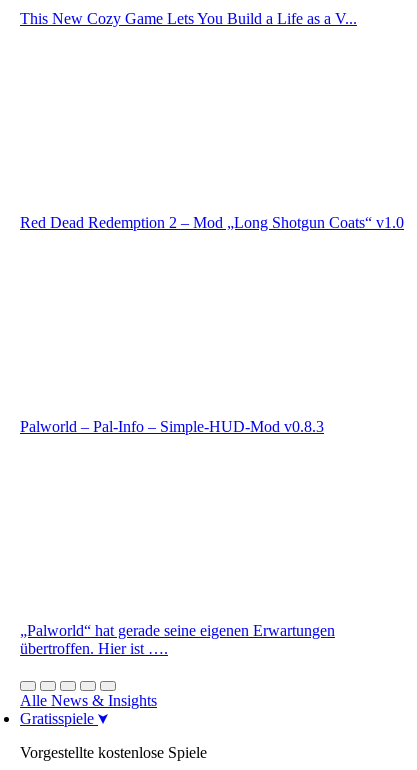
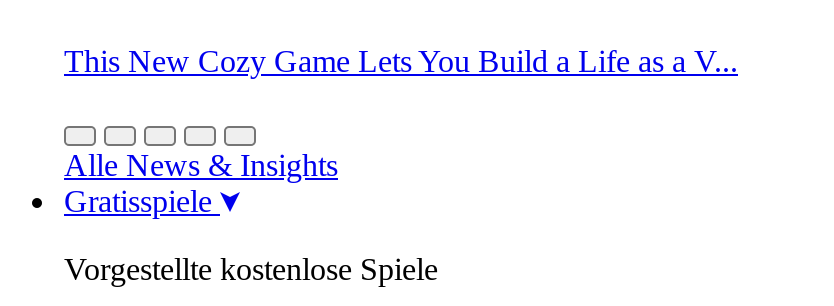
- Red Dead Redemption 2 – Mod „Long Shotgun Coats“ v1.0

- Palworld – Pal-Info – Simple-HUD-Mod v0.8.3

- „Palworld“ hat gerade seine eigenen Erwartungen
- übertroffen. Hier ist ….
